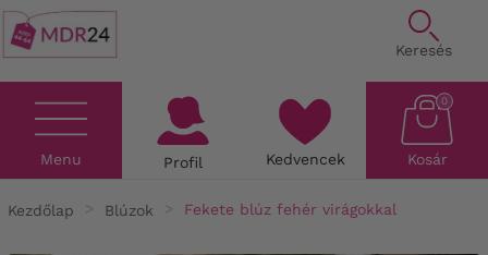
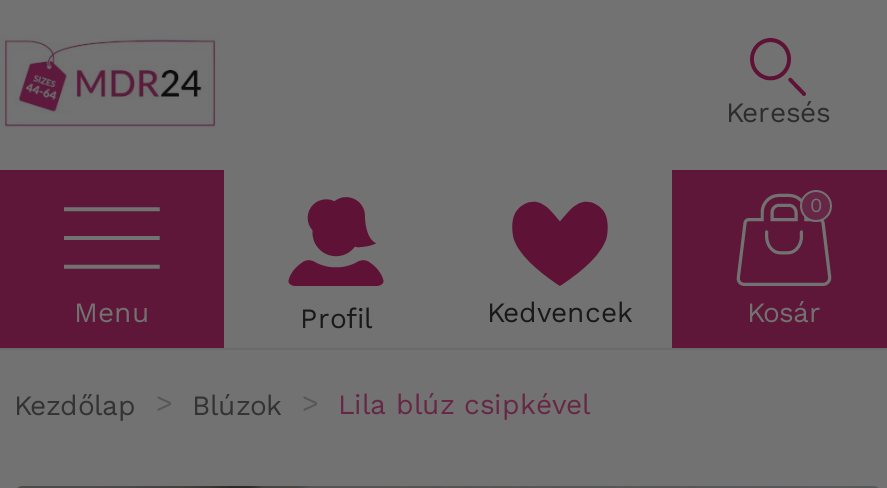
- Fekete blúz fehér virágokkal
+ Lila blúz csipkével
